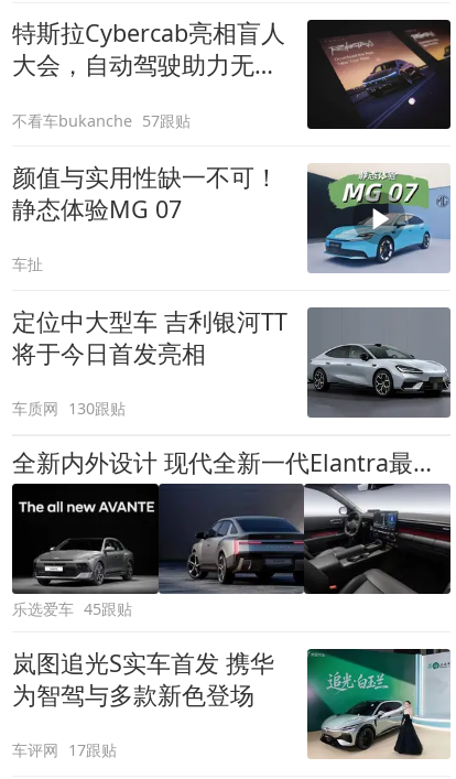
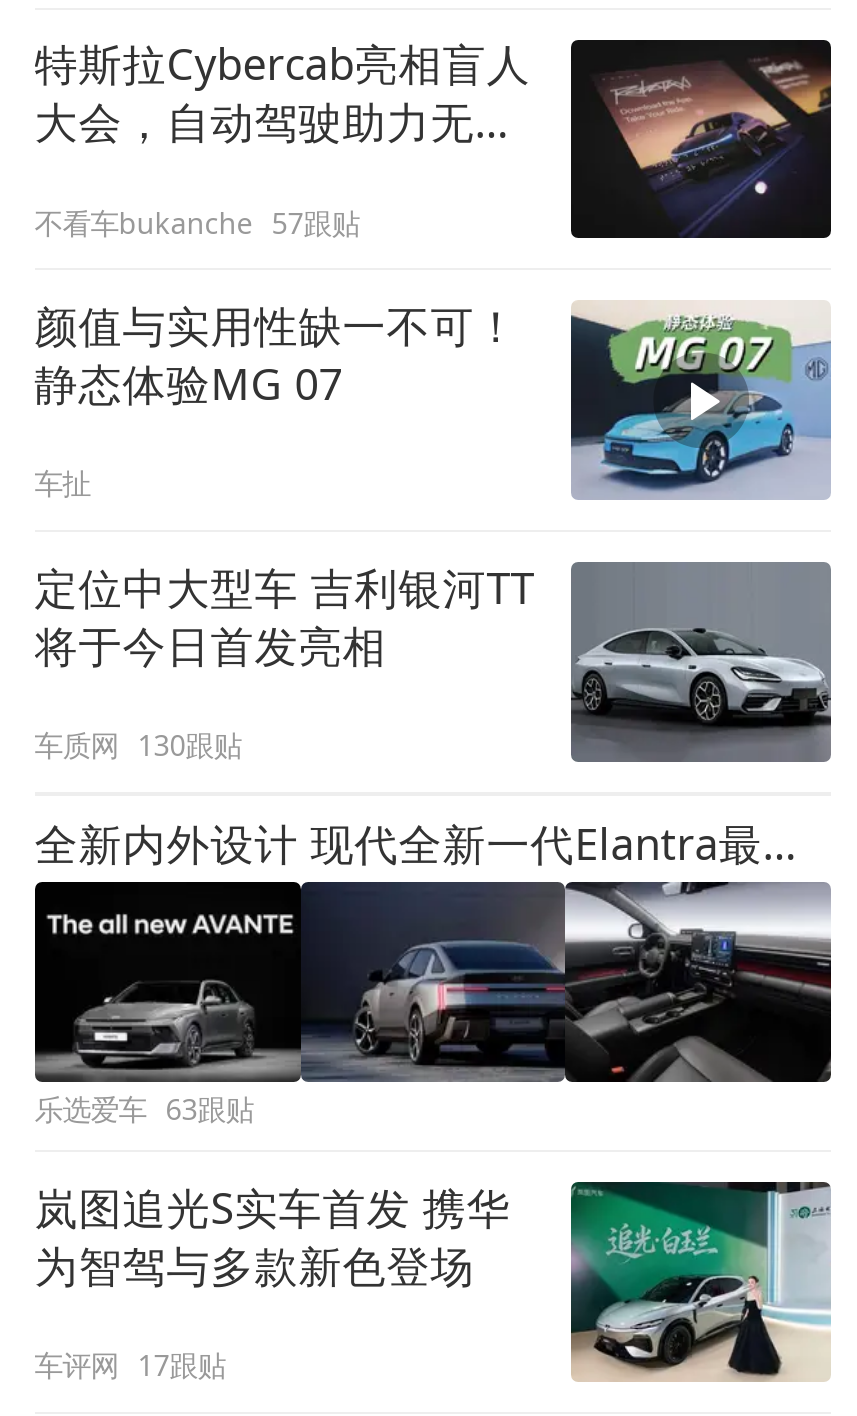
- 乐选爱车 45跟贴
+ 乐选爱车 63跟贴
